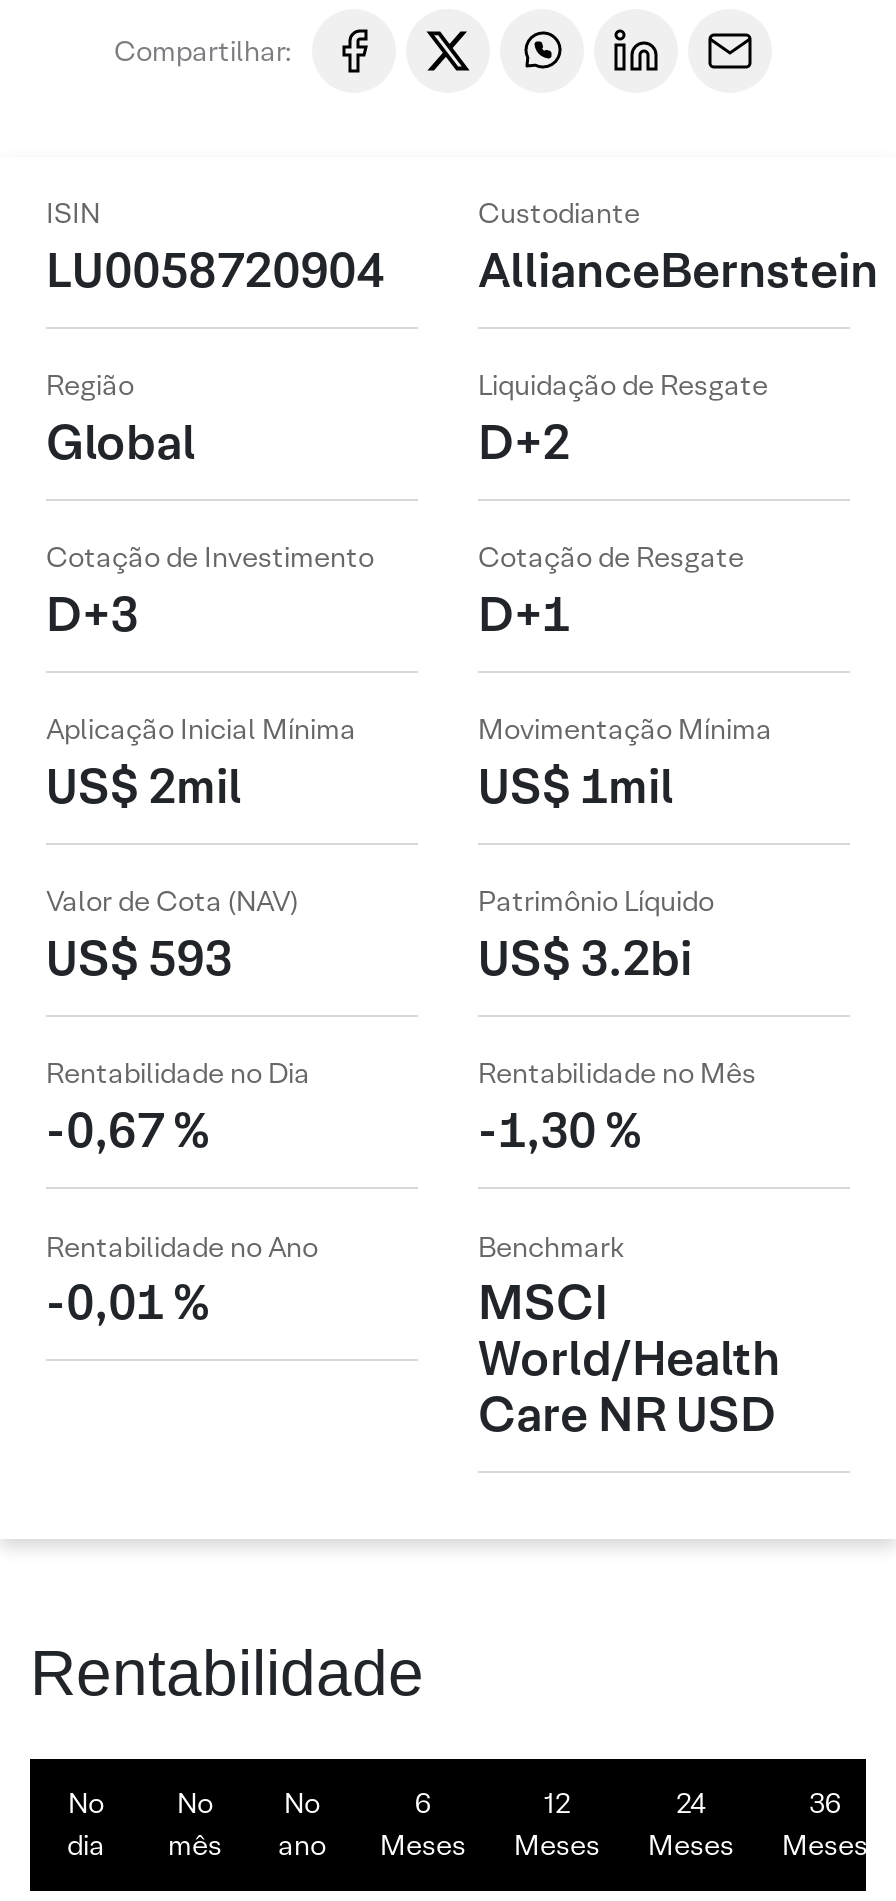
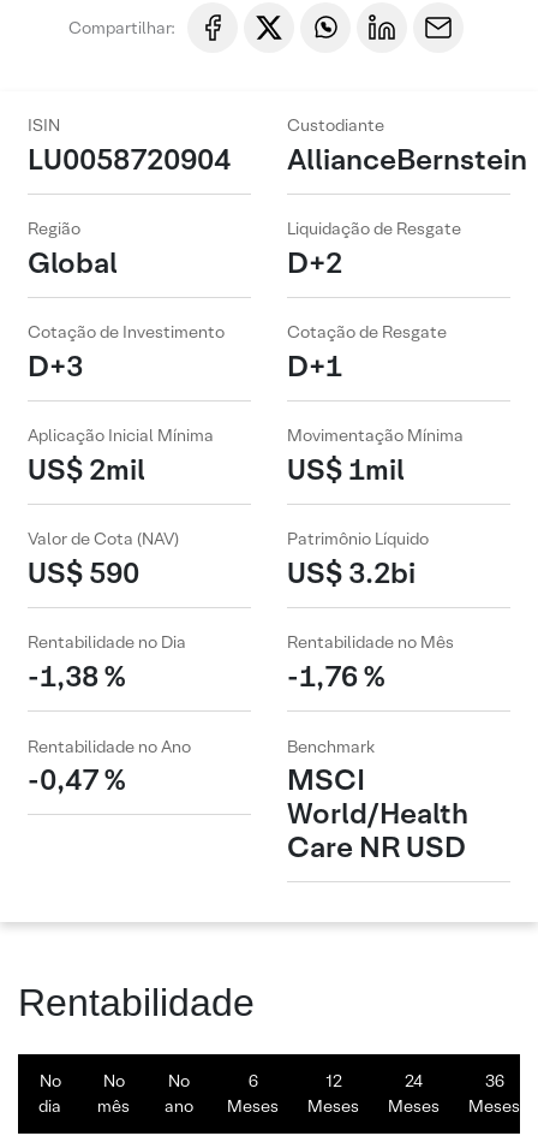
- US$ 593
+ US$ 590

- -0,67 %
+ -1,38 %

- -1,30 %
+ -1,76 %

- -0,01 %
+ -0,47 %
